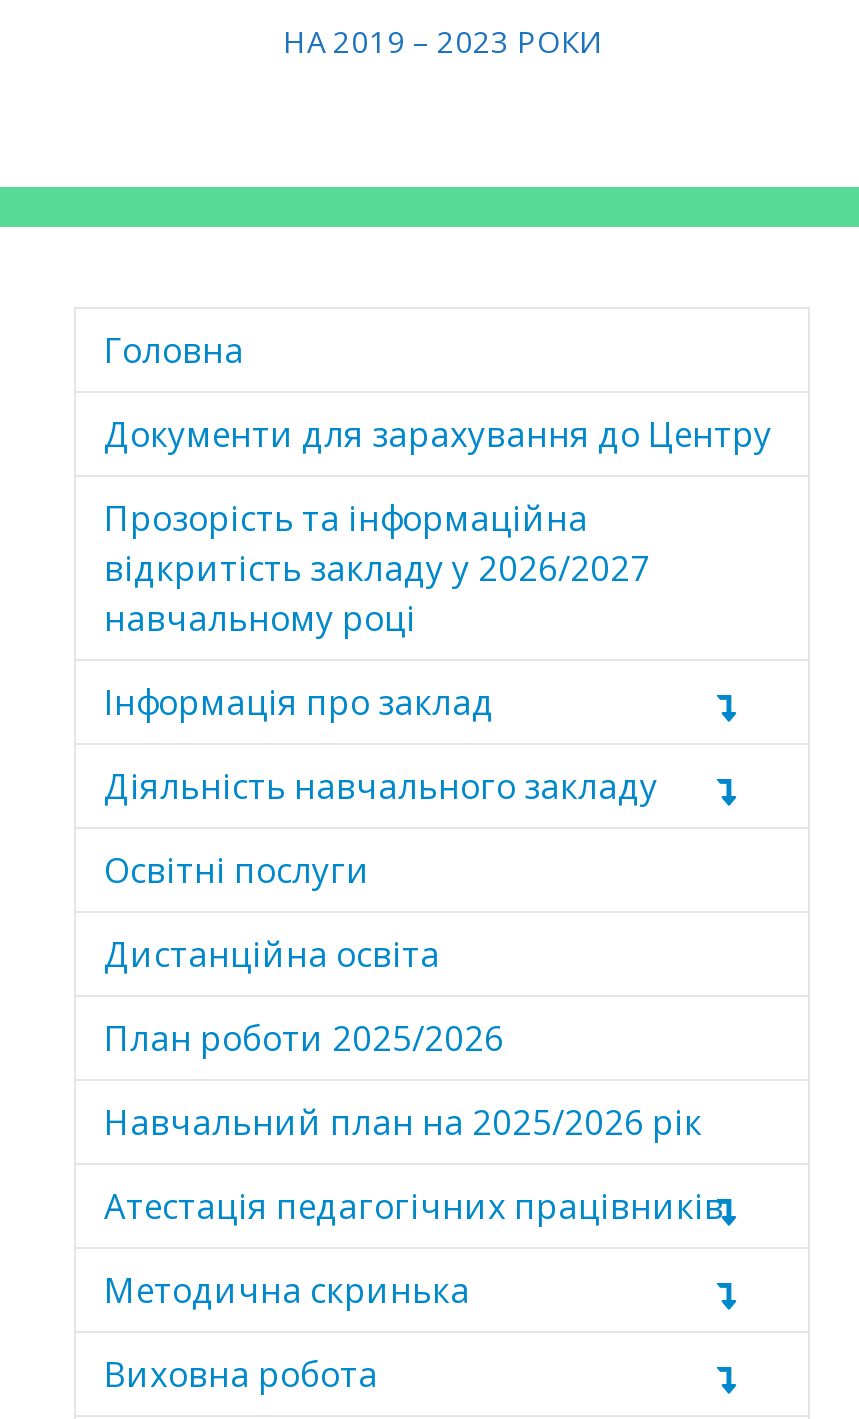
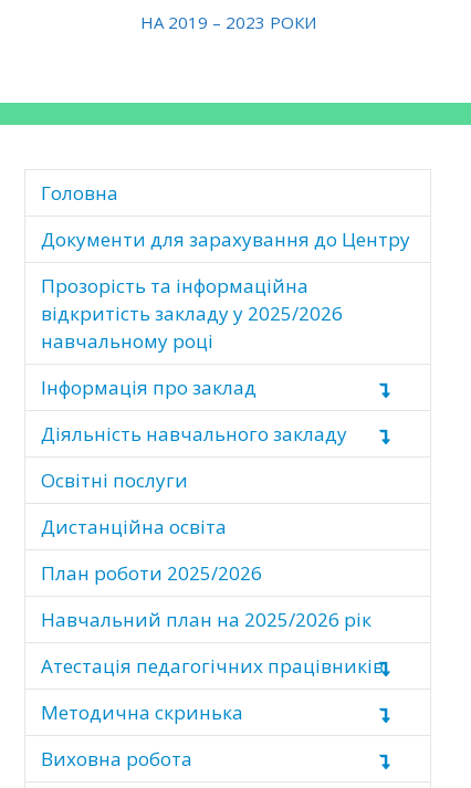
- відкритість закладу у 2026/2027
+ відкритість закладу у 2025/2026
